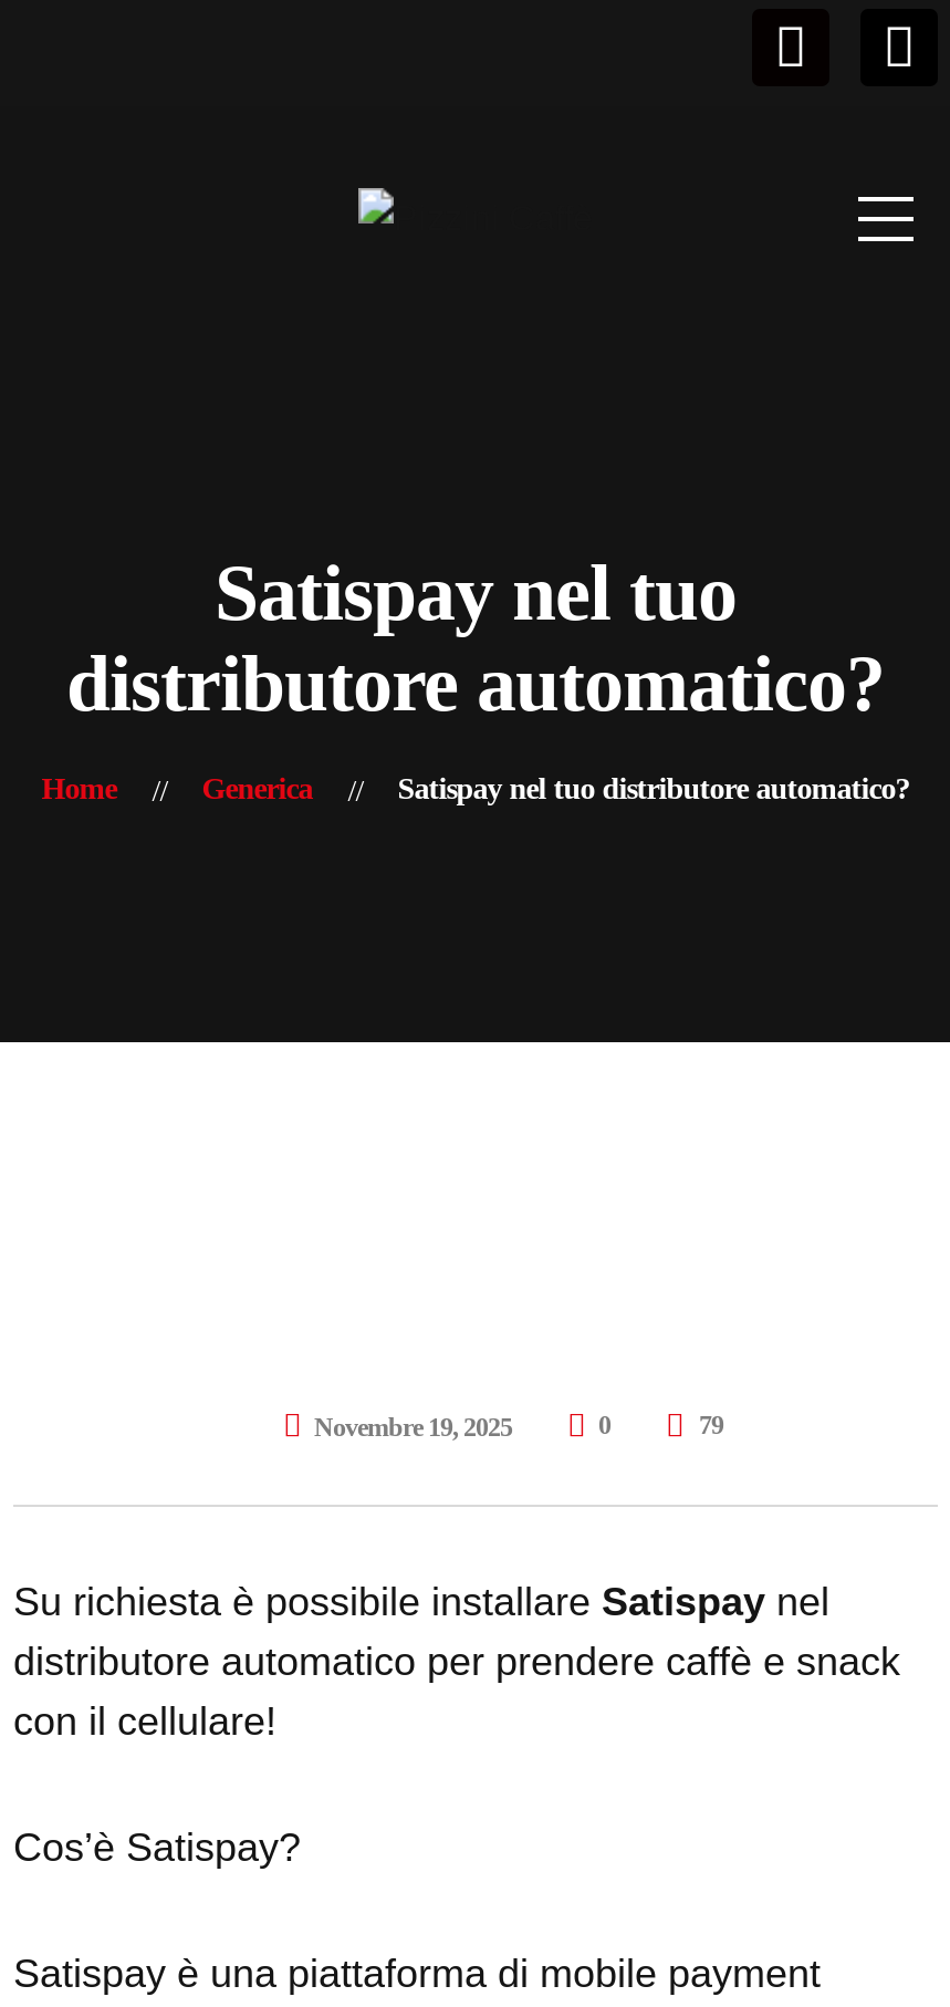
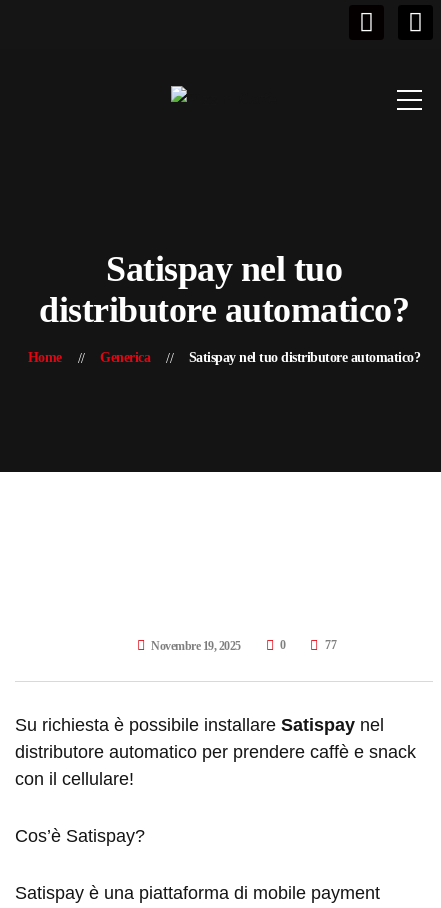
- 79
+ 77
